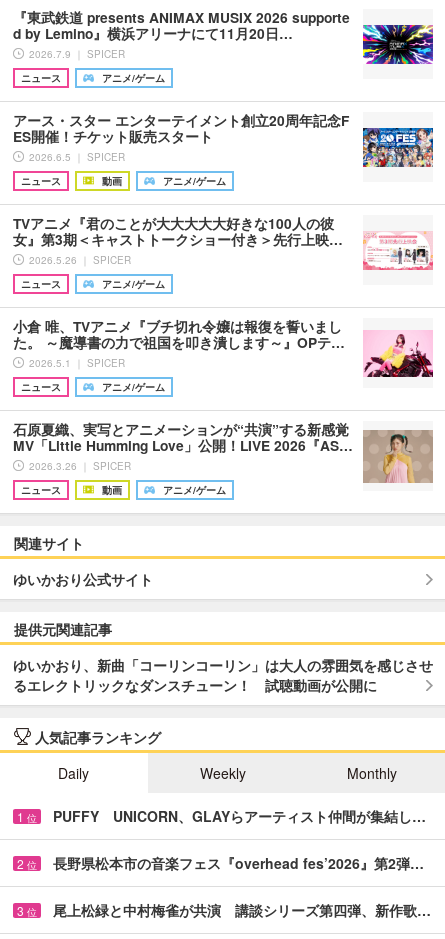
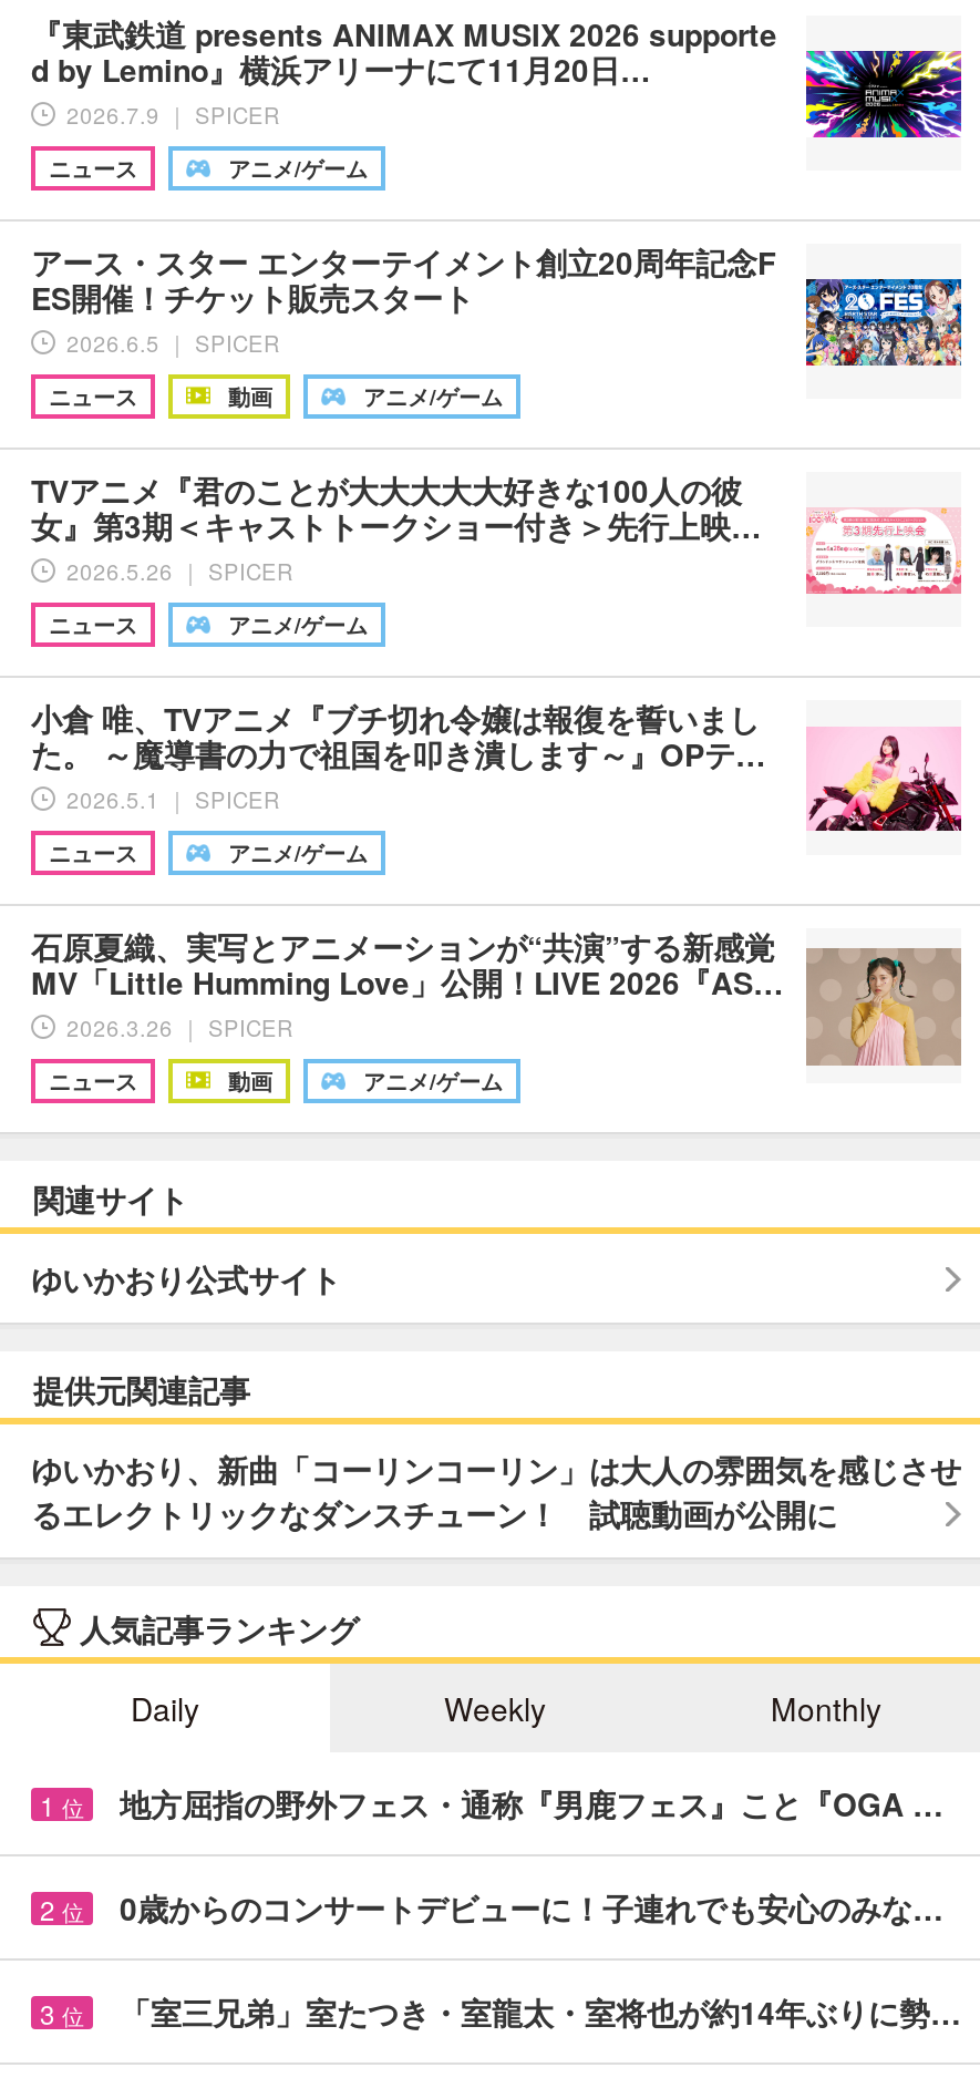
- PUFFY UNICORN、GLAYらアーティスト仲間が集結し…
+ 地方屈指の野外フェス・通称『男鹿フェス』こと『OGA …

- 長野県松本市の音楽フェス『overhead fes’2026』第2弾…
+ 0歳からのコンサートデビューに！子連れでも安心のみな…

- 尾上松緑と中村梅雀が共演 講談シリーズ第四弾、新作歌…
+ 「室三兄弟」室たつき・室龍太・室将也が約14年ぶりに勢…
